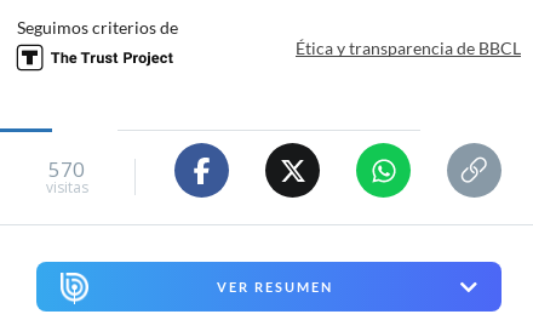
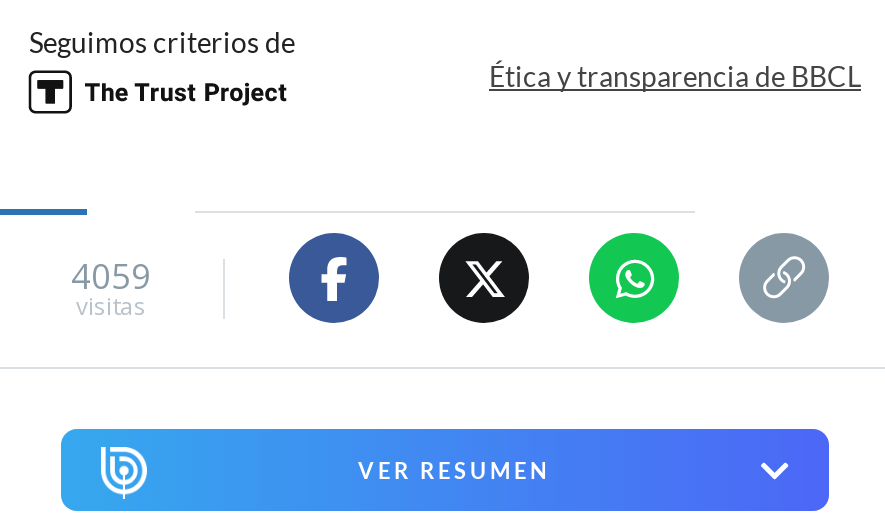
- 570
+ 4059
